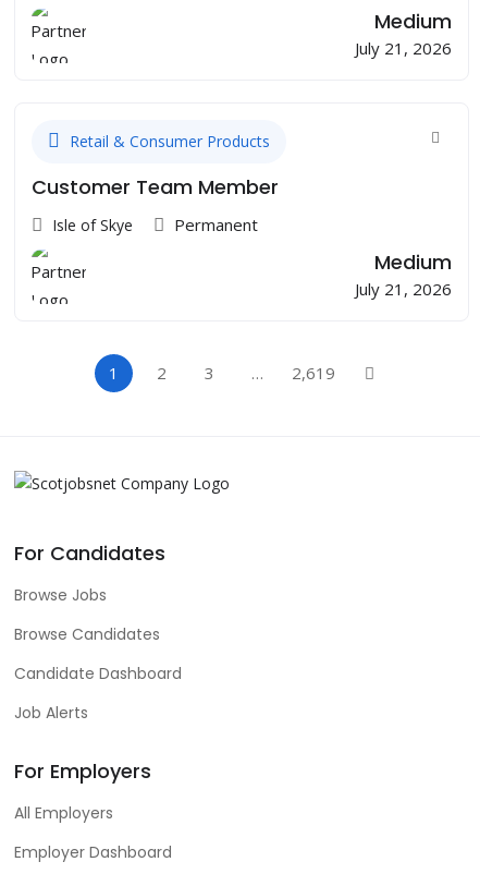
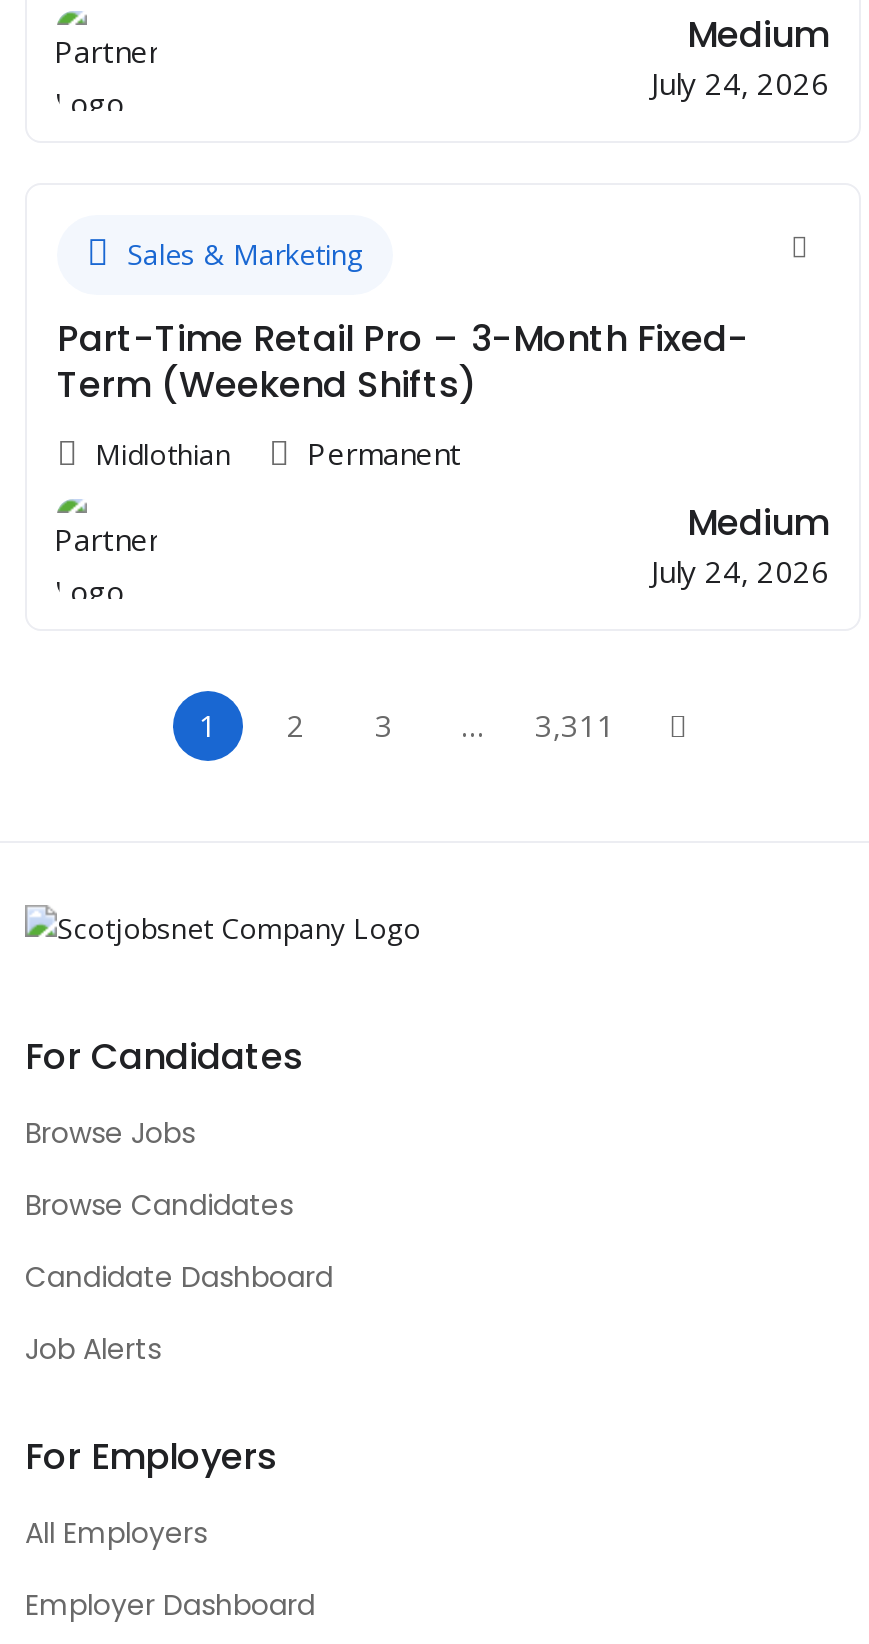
- July 21, 2026
+ July 24, 2026

- Retail & Consumer Products
+ Sales & Marketing

- Customer Team Member
+ Part-Time Retail Pro – 3-Month Fixed-
+ Term (Weekend Shifts)

- Isle of Skye
+ Midlothian

- July 21, 2026
+ July 24, 2026

- 2,619
+ 3,311
